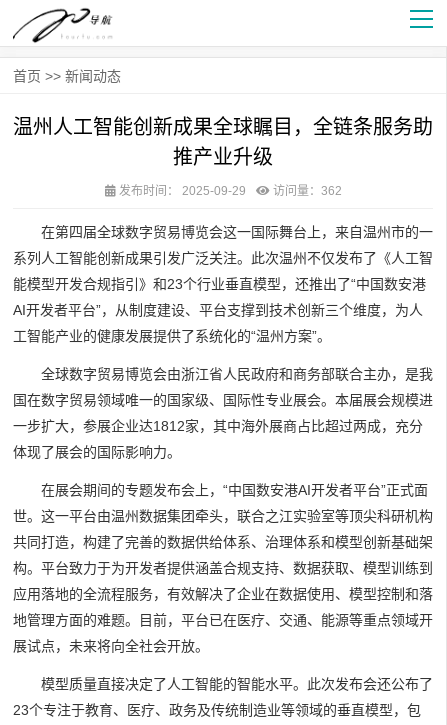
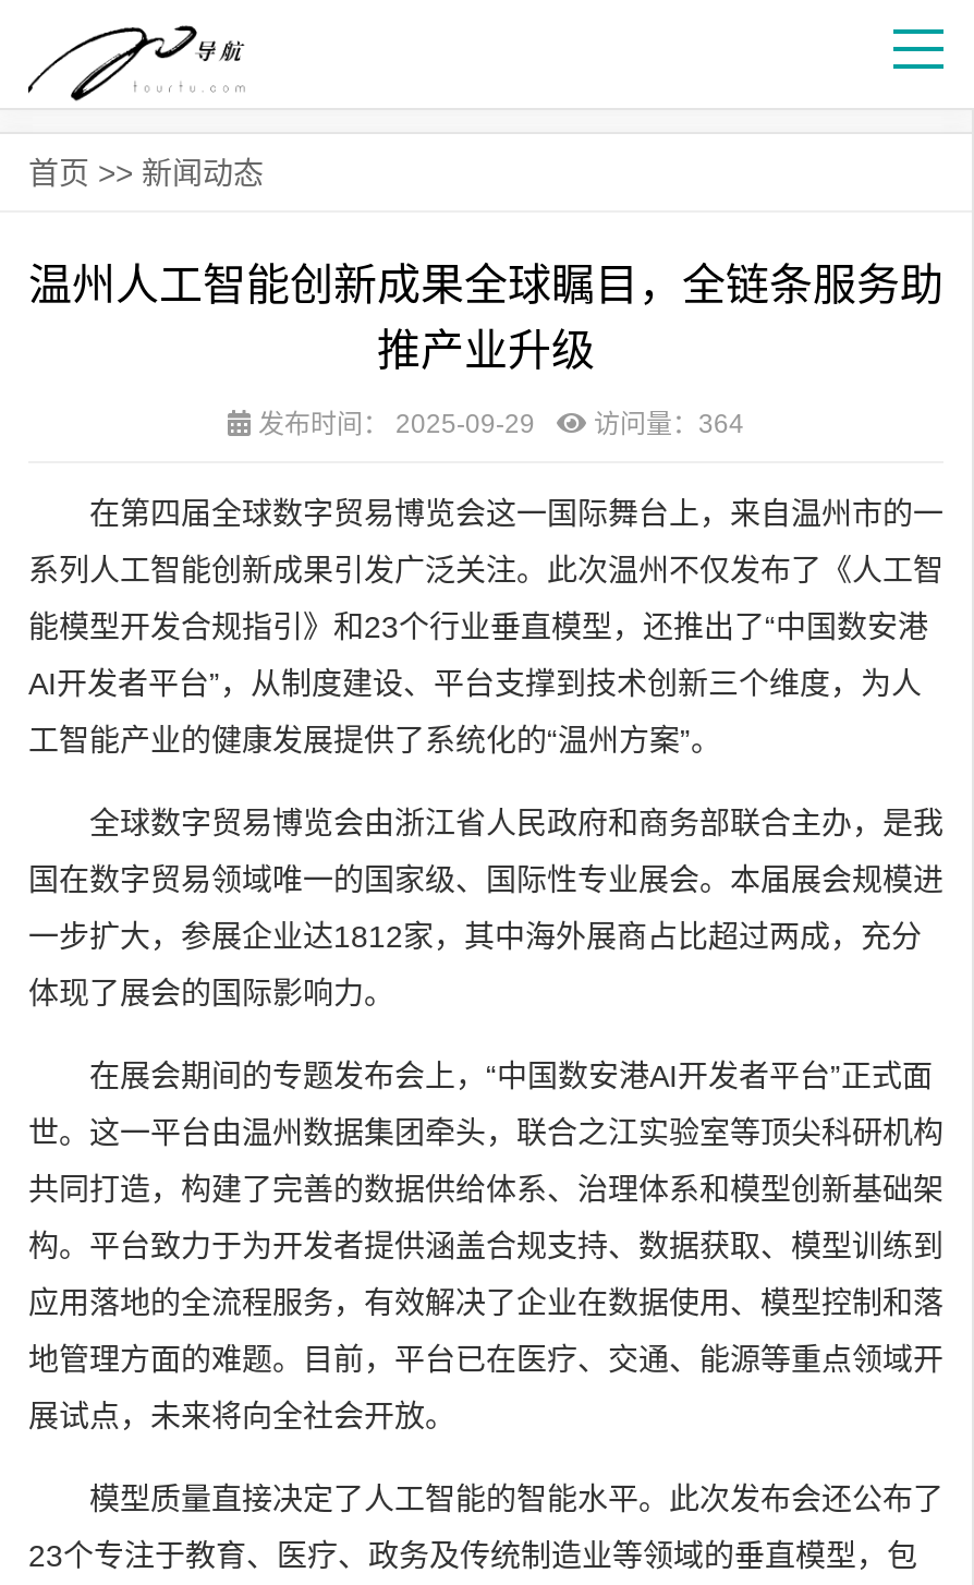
- 发布时间：2025-09-29 访问量：362
+ 发布时间：2025-09-29 访问量：364
